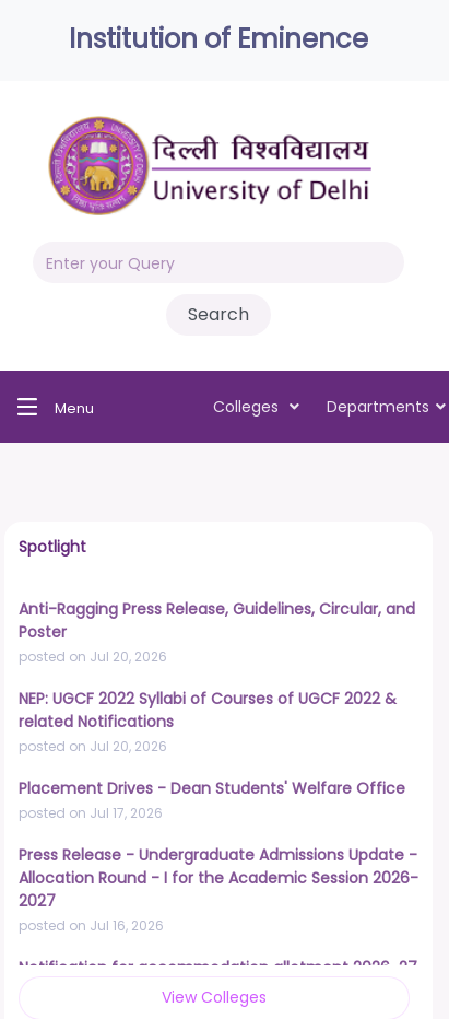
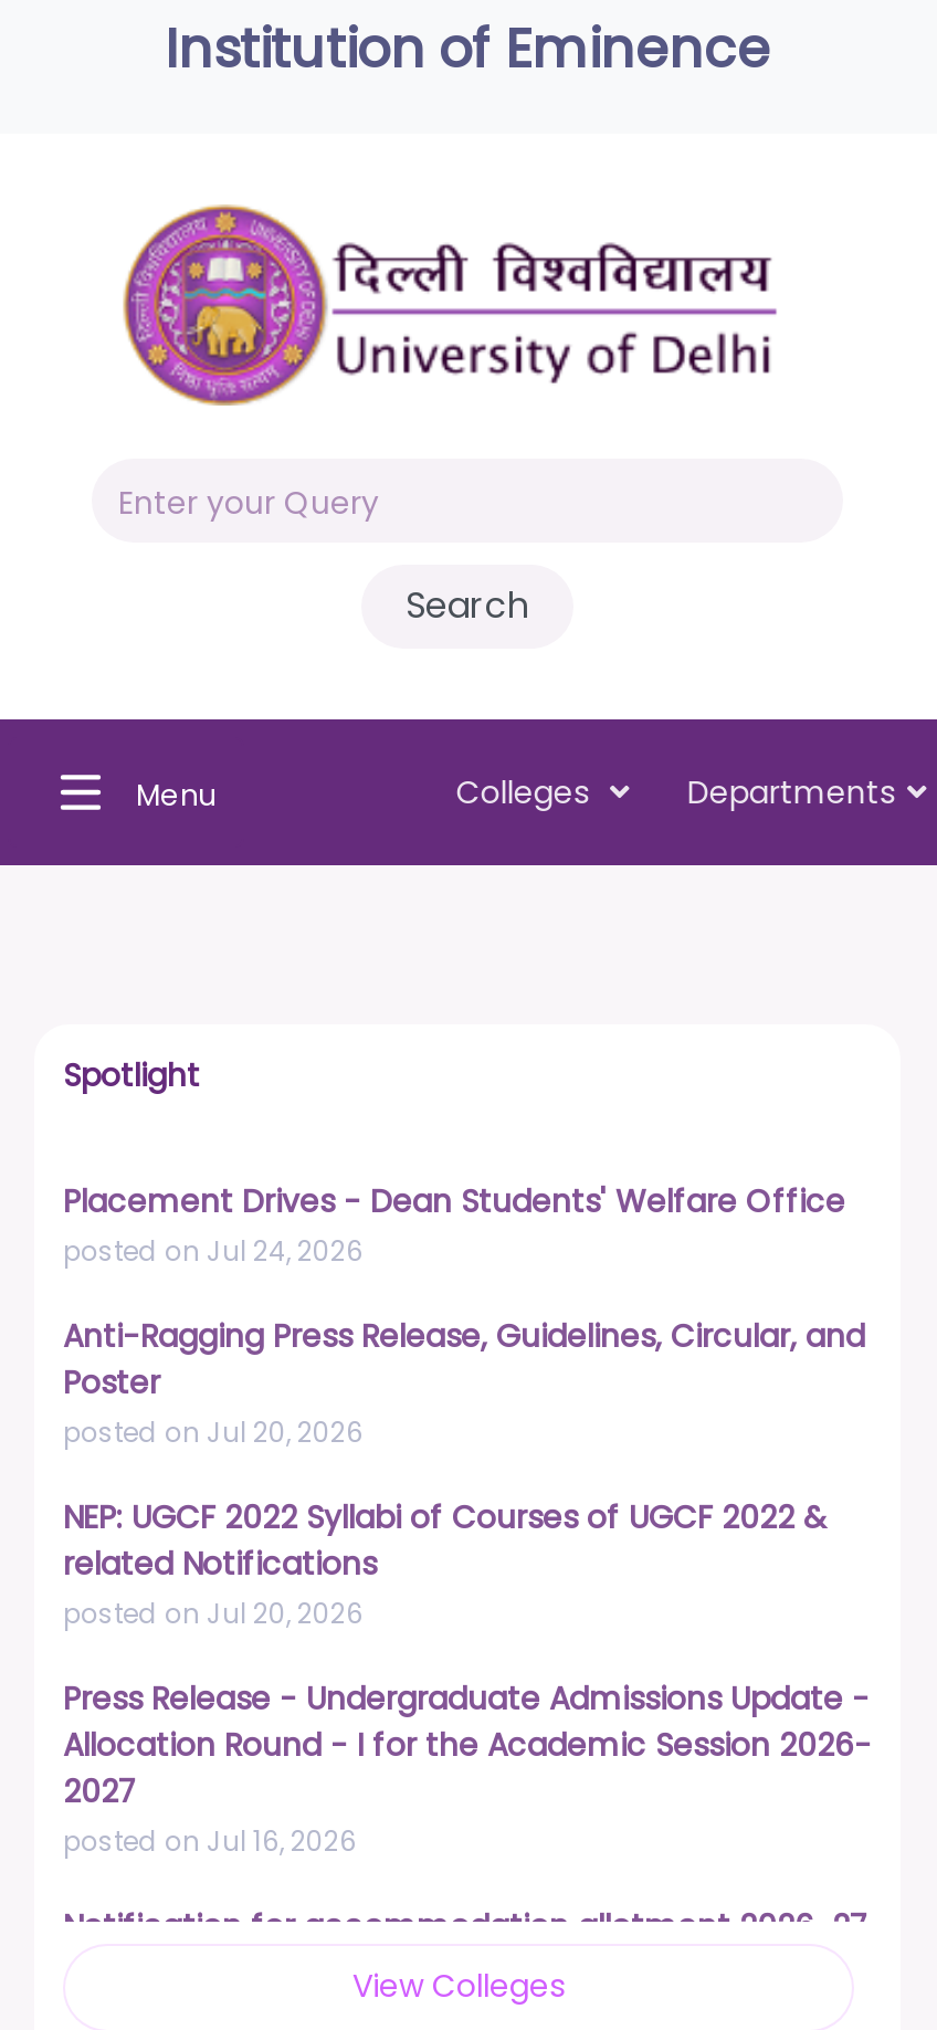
+ posted on Jul 24, 2026

moved down: Anti-Ragging Press Release, Guidelines, Circular, and | Poster | posted on Jul 20, 2026 | NEP: UGCF 2022 Syllabi of Courses of UGCF 2022 & | related Notifications | posted on Jul 20, 2026

moved up: Placement Drives - Dean Students' Welfare Office

- posted on Jul 17, 2026
